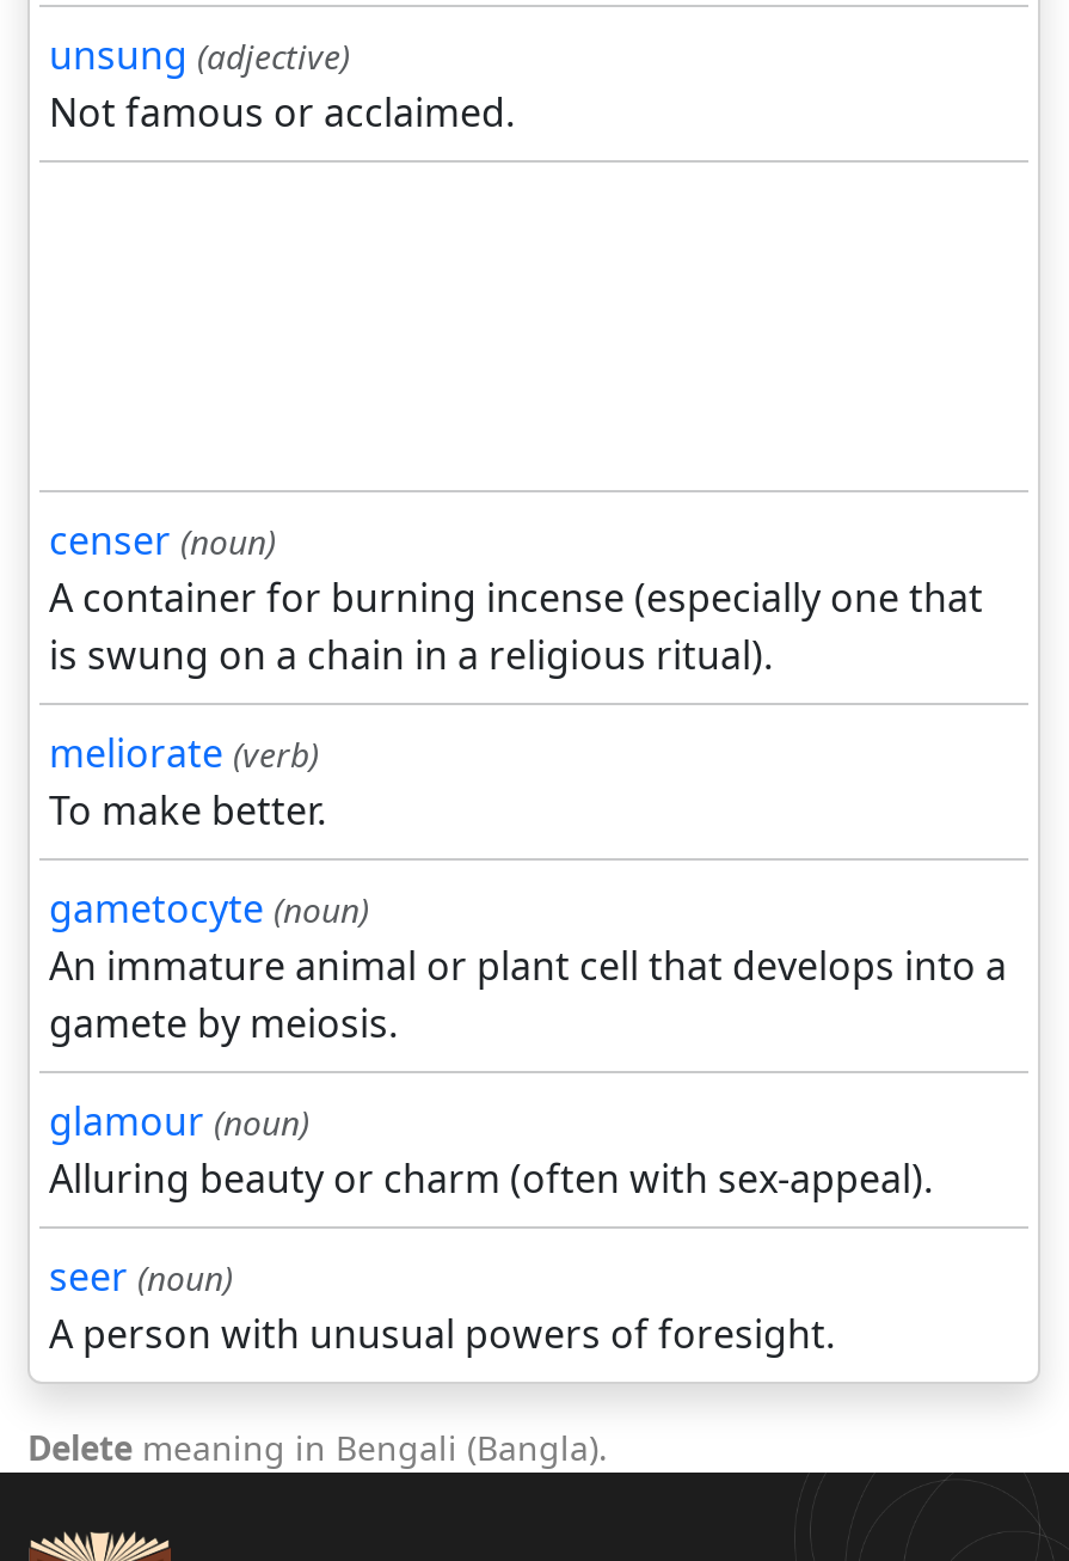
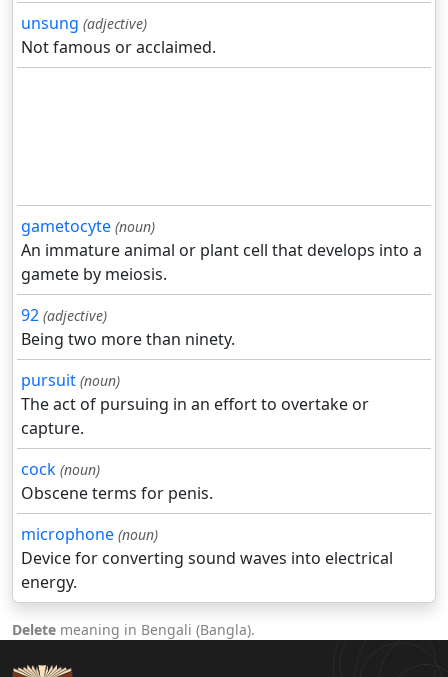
- censer (noun)
- A container for burning incense (especially one that
- is swung on a chain in a religious ritual).
- meliorate (verb)
- To make better.

moved up: gametocyte (noun) | An immature animal or plant cell that develops into a | gamete by meiosis.

- glamour (noun)
- Alluring beauty or charm (often with sex-appeal).
- seer (noun)
- A person with unusual powers of foresight.
+ 92 (adjective)
+ Being two more than ninety.
+ pursuit (noun)
+ The act of pursuing in an effort to overtake or
+ capture.
+ cock (noun)
+ Obscene terms for penis.
+ microphone (noun)
+ Device for converting sound waves into electrical
+ energy.
